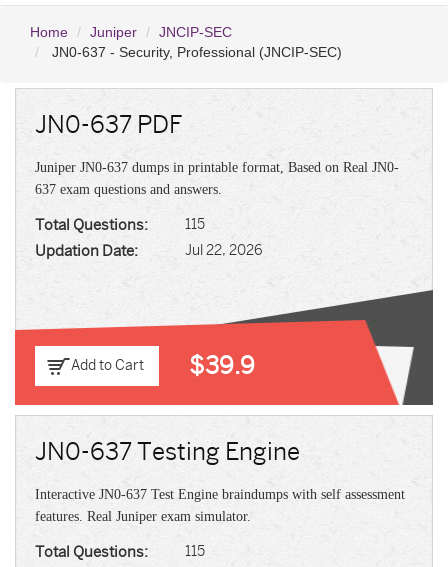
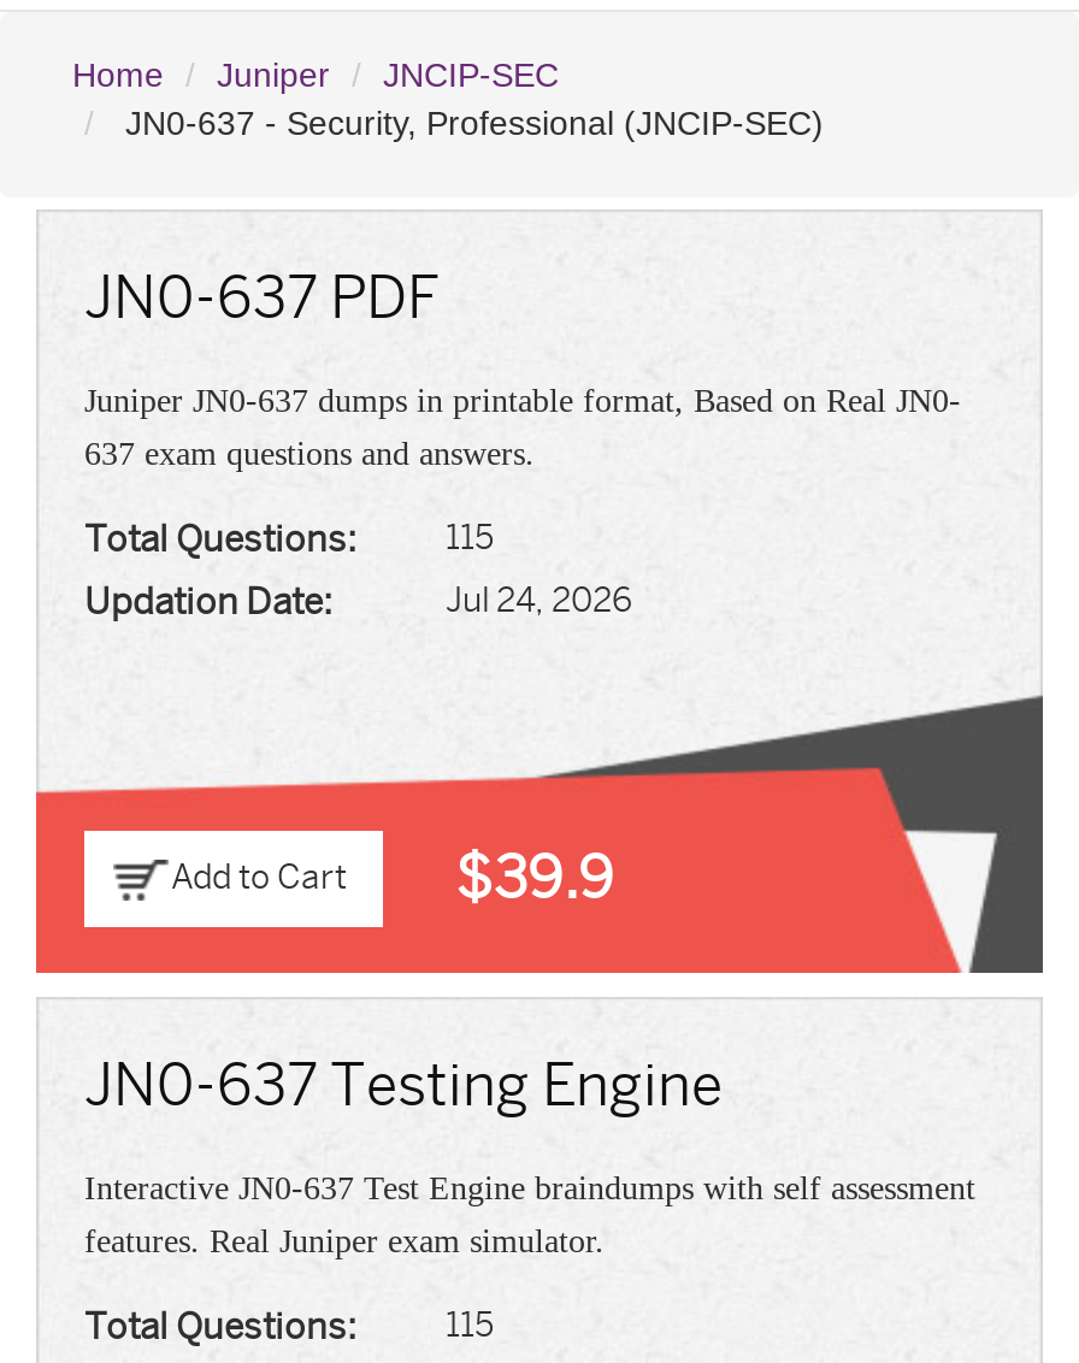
- Jul 22, 2026
+ Jul 24, 2026
